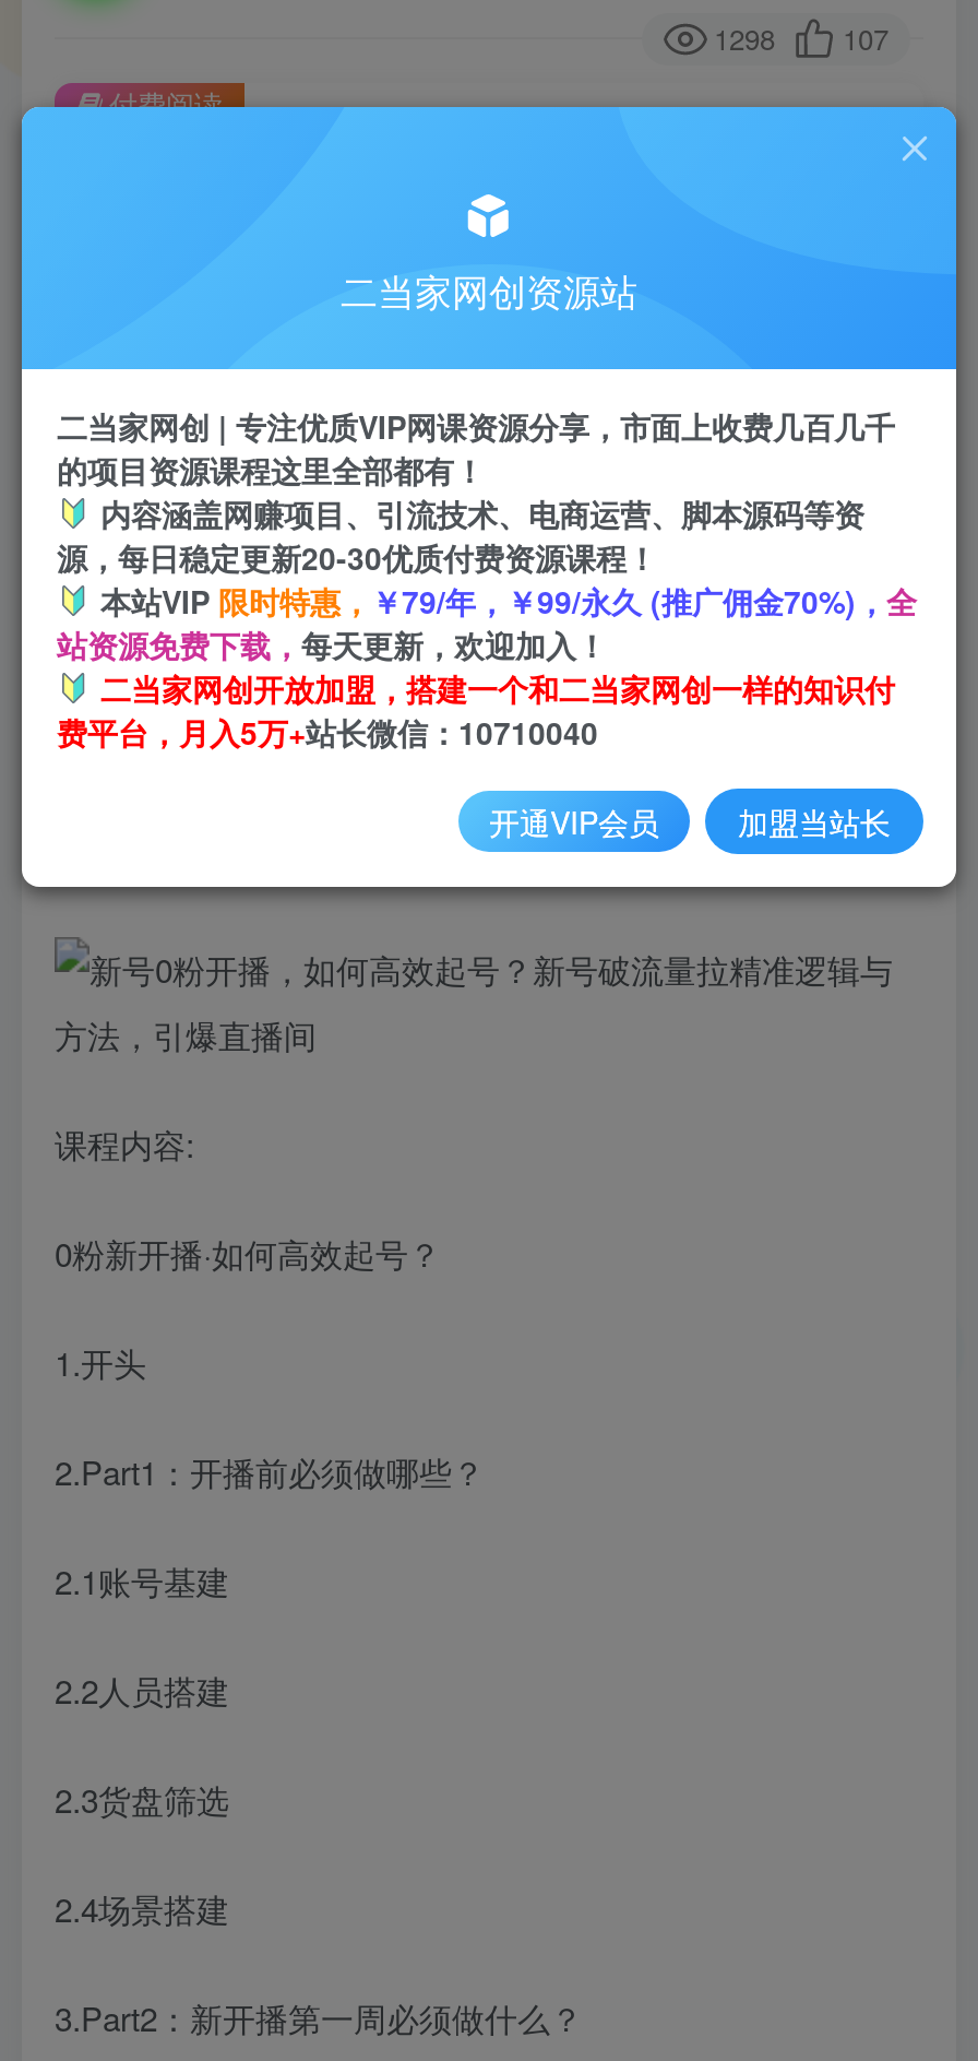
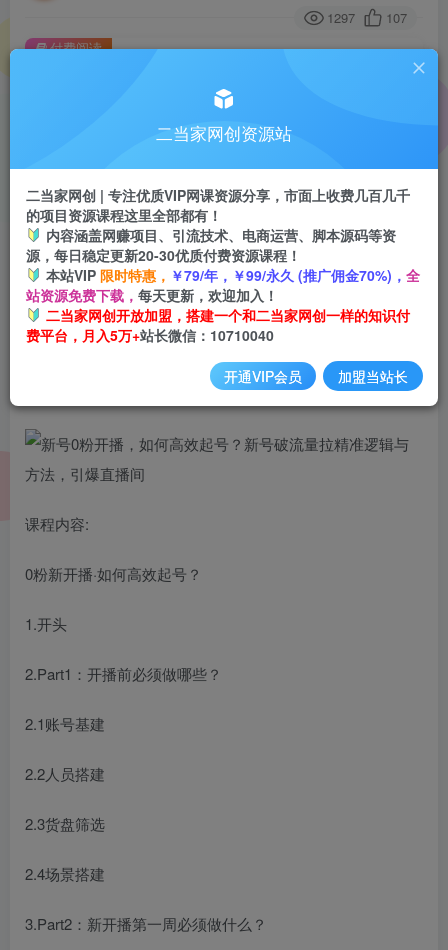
- 1298 107
+ 1297 107
